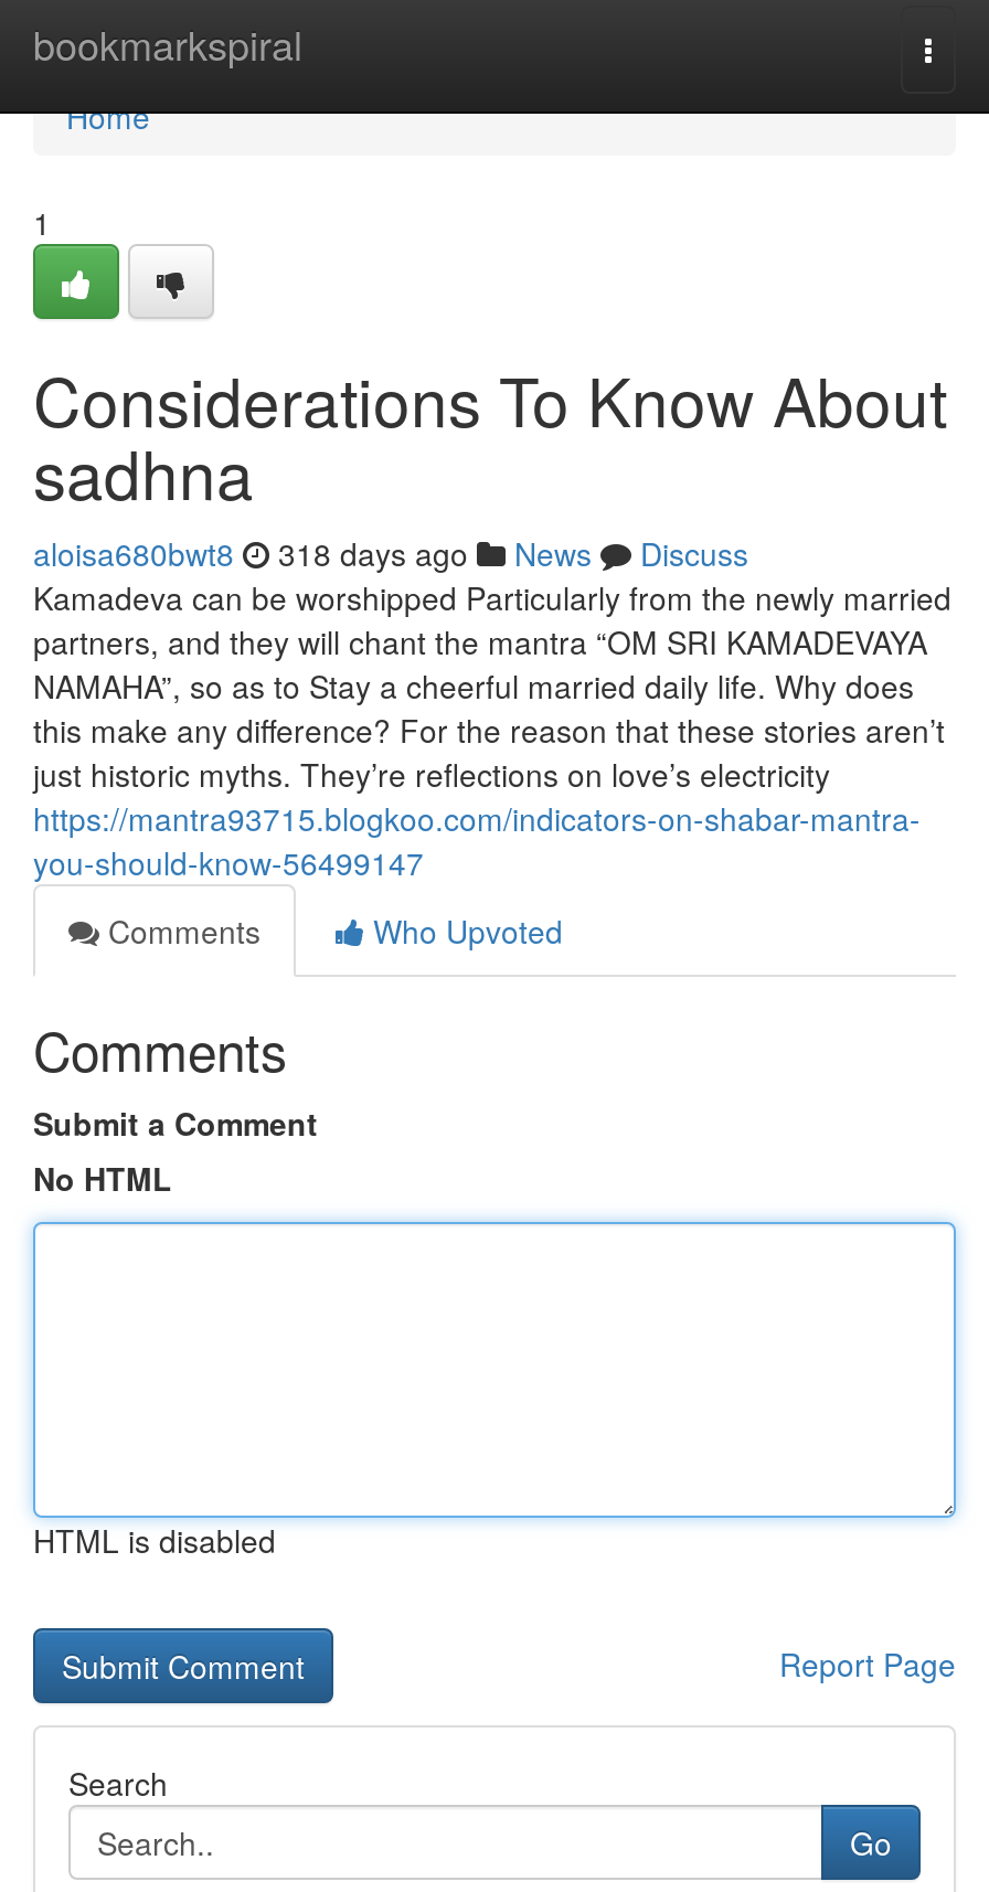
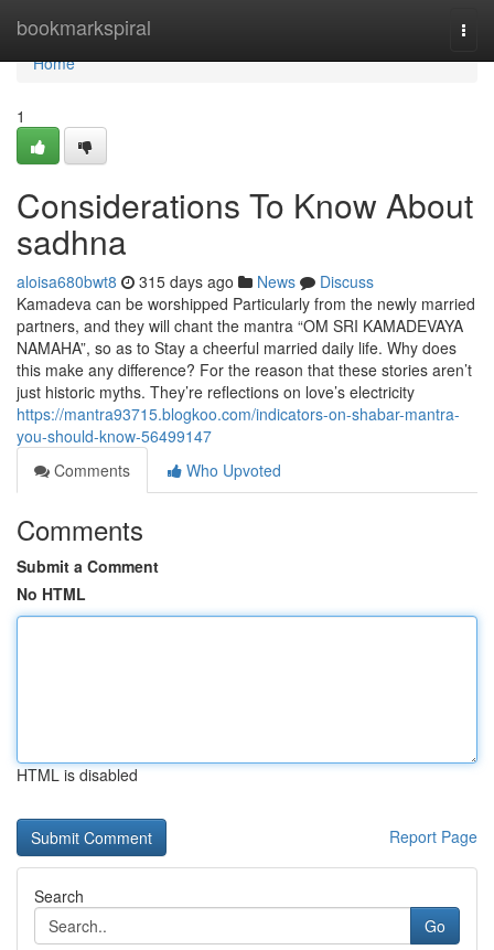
- aloisa680bwt8 318 days ago News Discuss
+ aloisa680bwt8 315 days ago News Discuss
